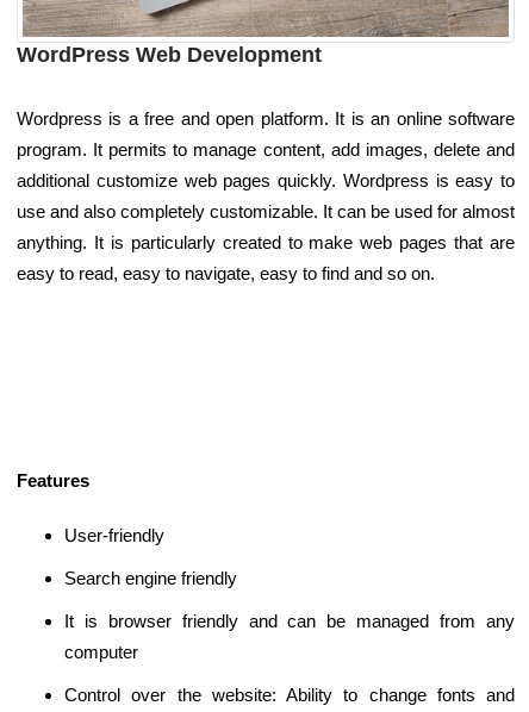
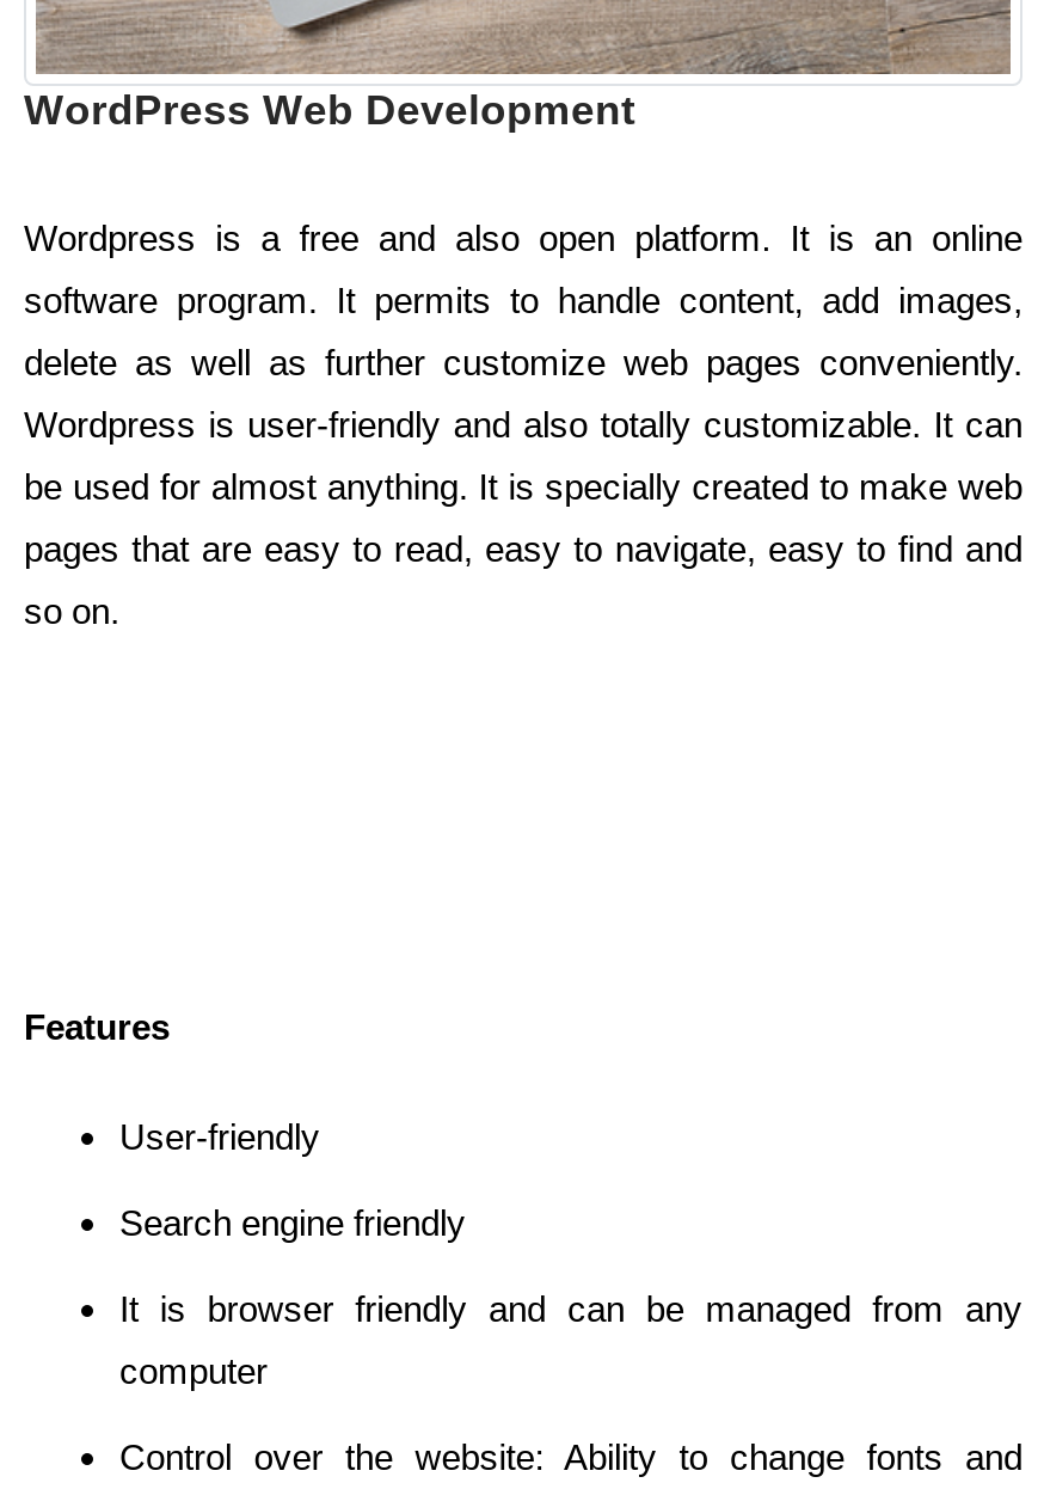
- Wordpress is a free and open platform. It is an online software
- program. It permits to manage content, add images, delete and
- additional customize web pages quickly. Wordpress is easy to
- use and also completely customizable. It can be used for almost
- anything. It is particularly created to make web pages that are
- easy to read, easy to navigate, easy to find and so on.
+ Wordpress is a free and also open platform. It is an online
+ software program. It permits to handle content, add images,
+ delete as well as further customize web pages conveniently.
+ Wordpress is user-friendly and also totally customizable. It can
+ be used for almost anything. It is specially created to make web
+ pages that are easy to read, easy to navigate, easy to find and
+ so on.
